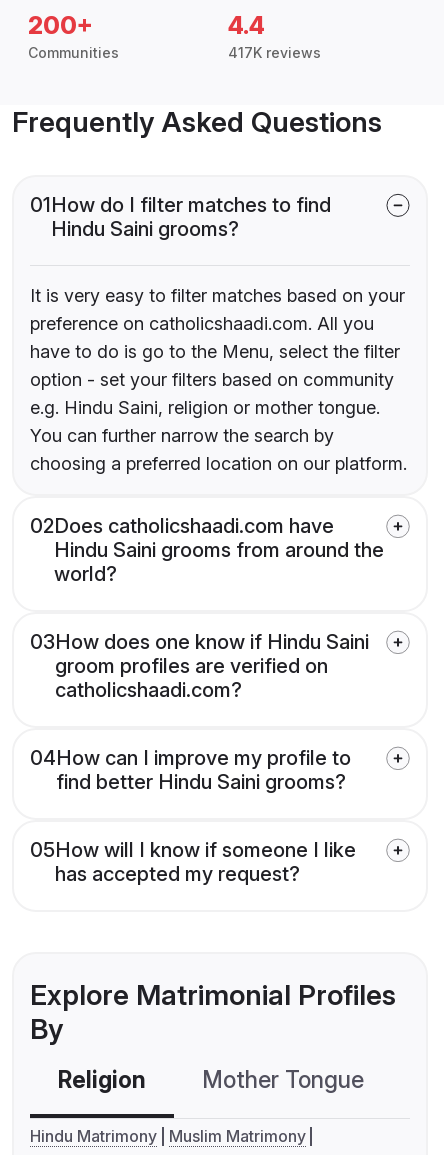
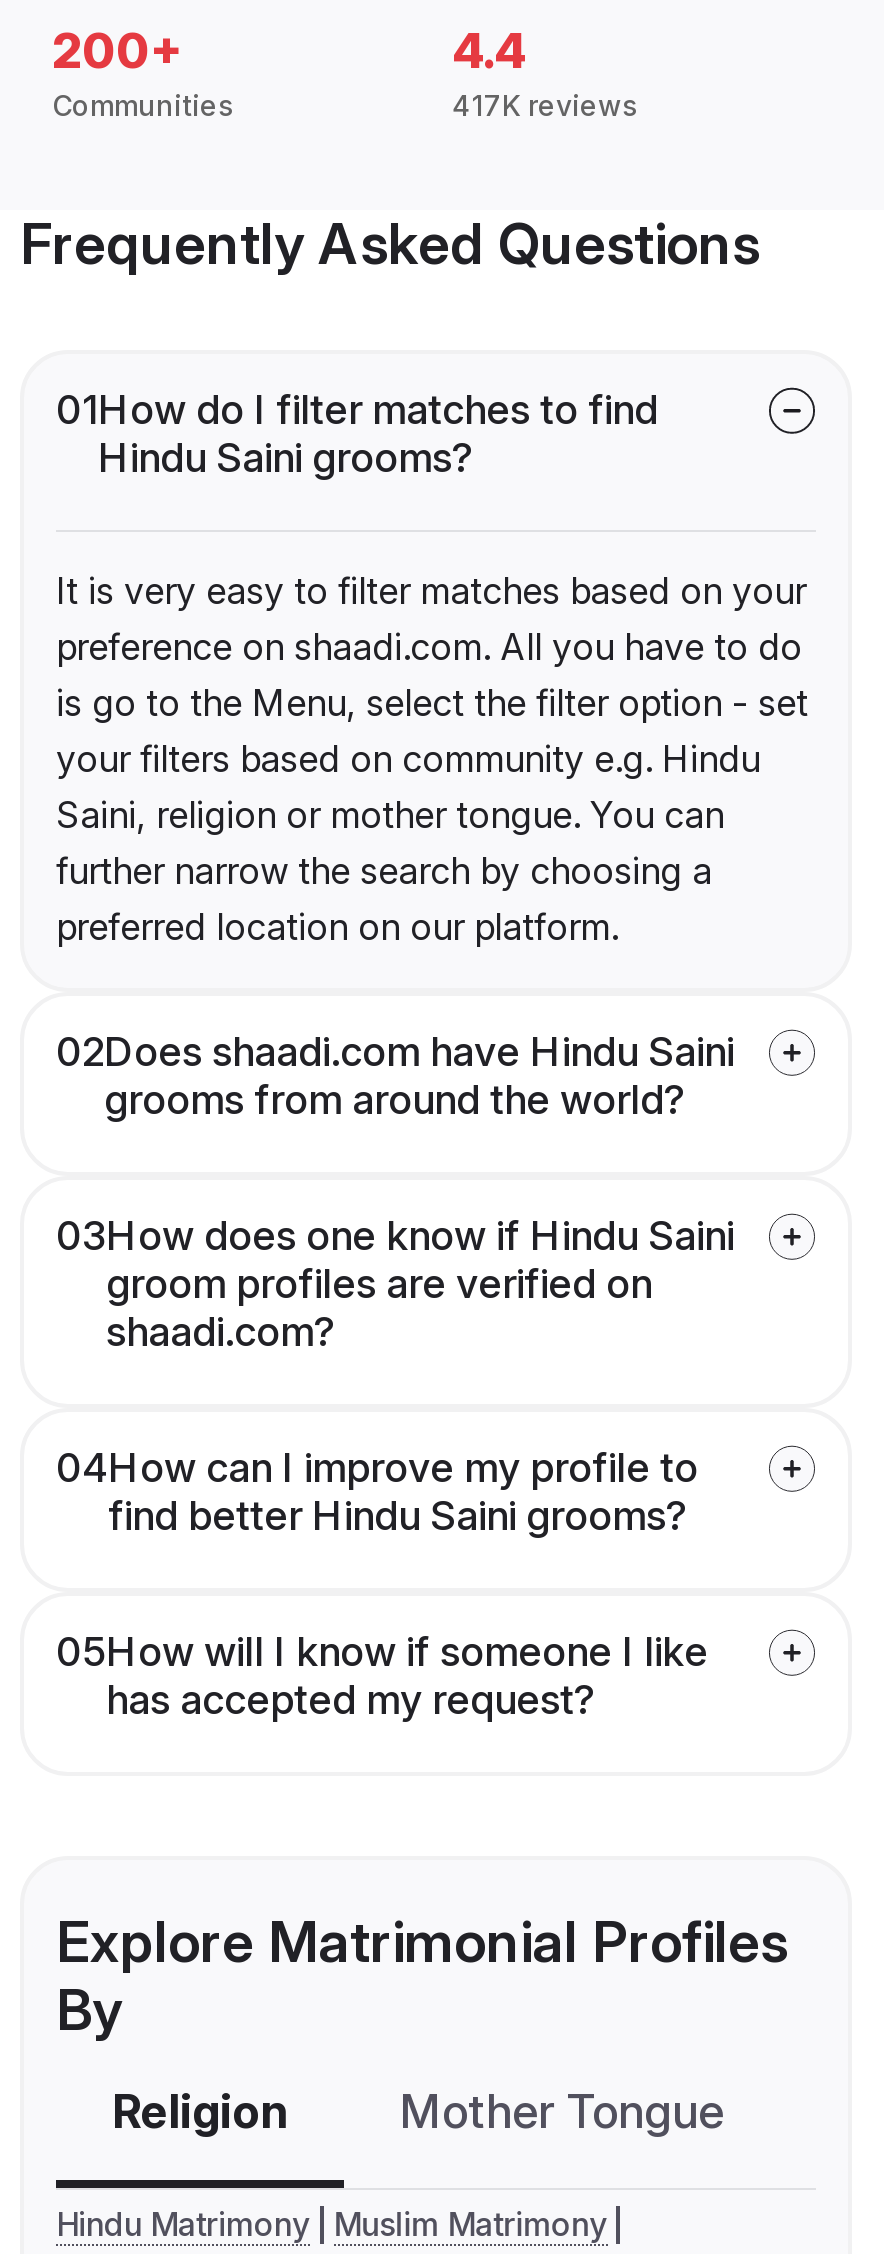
- preference on catholicshaadi.com. All you
- have to do is go to the Menu, select the filter
- option - set your filters based on community
- e.g. Hindu Saini, religion or mother tongue.
- You can further narrow the search by
- choosing a preferred location on our platform.
+ preference on shaadi.com. All you have to do
+ is go to the Menu, select the filter option - set
+ your filters based on community e.g. Hindu
+ Saini, religion or mother tongue. You can
+ further narrow the search by choosing a
+ preferred location on our platform.

- 02Does catholicshaadi.com have
- Hindu Saini grooms from around the
- world?
+ 02Does shaadi.com have Hindu Saini
+ grooms from around the world?

- catholicshaadi.com?
+ shaadi.com?
